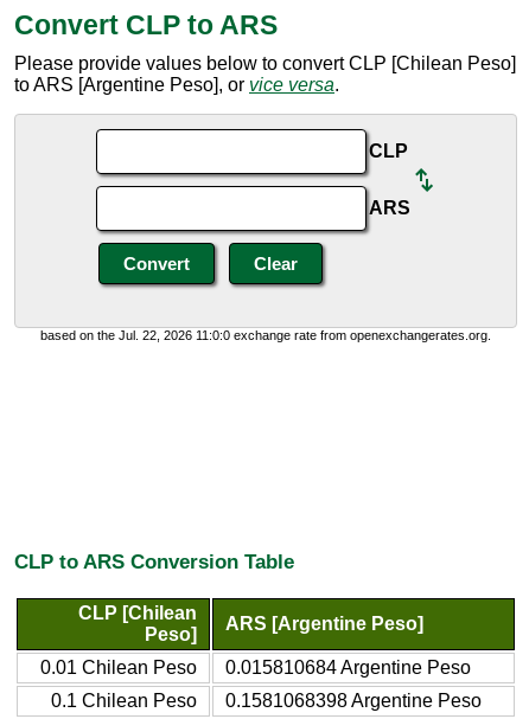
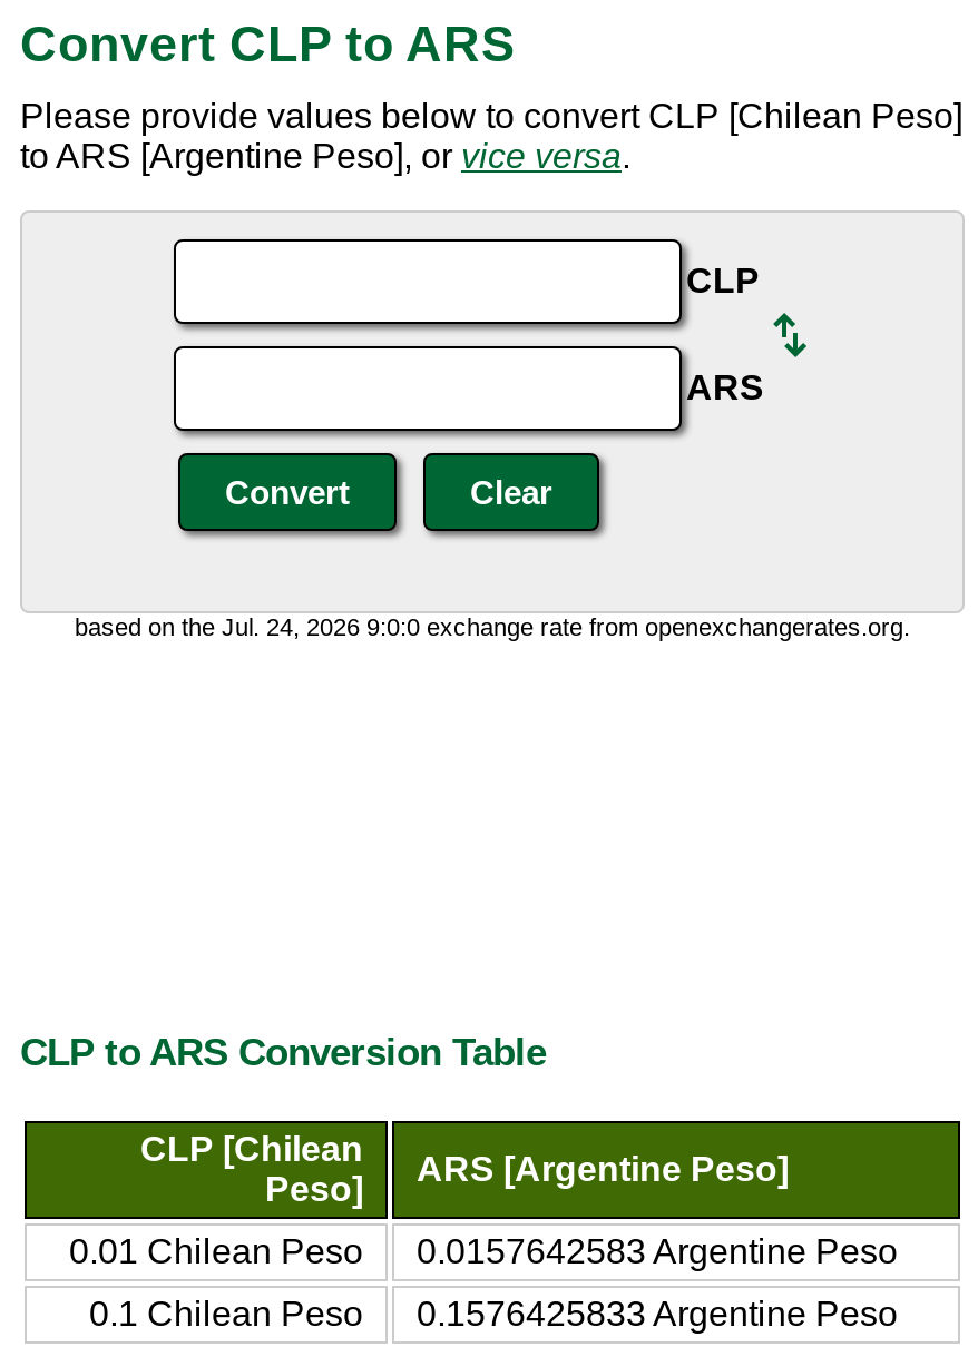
- based on the Jul. 22, 2026 11:0:0 exchange rate from openexchangerates.org.
+ based on the Jul. 24, 2026 9:0:0 exchange rate from openexchangerates.org.

- 0.015810684 Argentine Peso
+ 0.0157642583 Argentine Peso

- 0.1581068398 Argentine Peso
+ 0.1576425833 Argentine Peso
